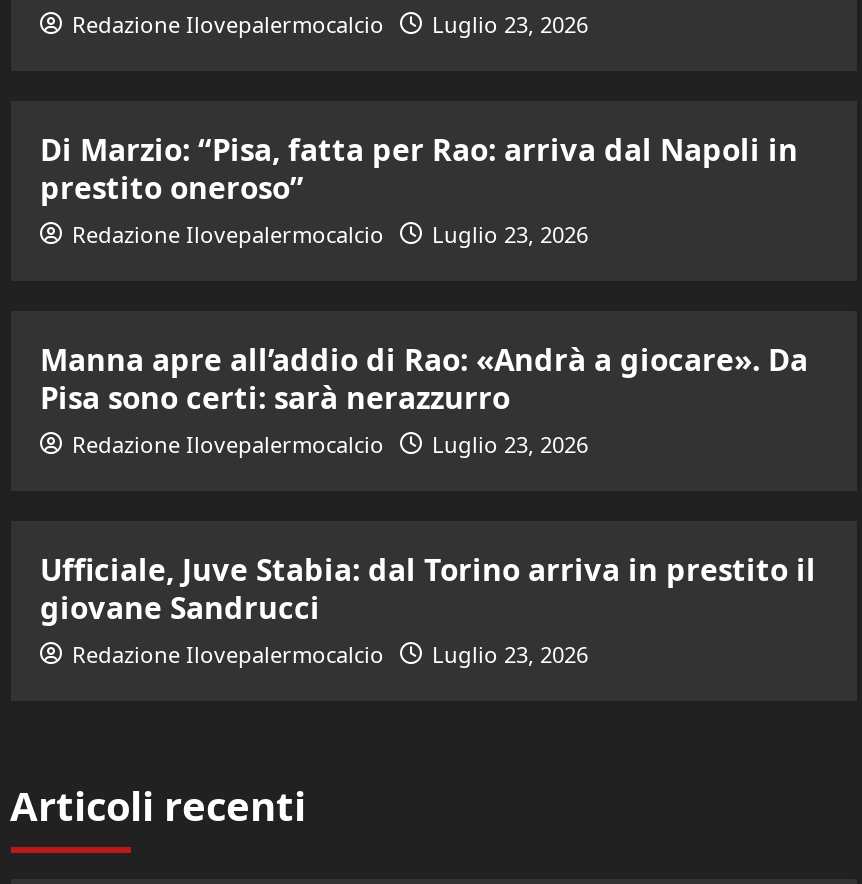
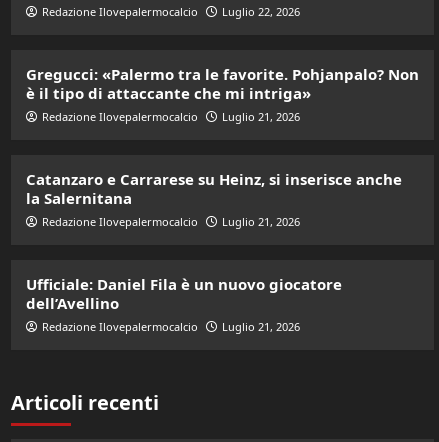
- Redazione Ilovepalermocalcio Luglio 23, 2026
+ Redazione Ilovepalermocalcio Luglio 22, 2026

- Di Marzio: “Pisa, fatta per Rao: arriva dal Napoli in
- prestito oneroso”
+ Gregucci: «Palermo tra le favorite. Pohjanpalo? Non
+ è il tipo di attaccante che mi intriga»

- Redazione Ilovepalermocalcio Luglio 23, 2026
+ Redazione Ilovepalermocalcio Luglio 21, 2026

- Manna apre all’addio di Rao: «Andrà a giocare». Da
- Pisa sono certi: sarà nerazzurro
+ Catanzaro e Carrarese su Heinz, si inserisce anche
+ la Salernitana

- Redazione Ilovepalermocalcio Luglio 23, 2026
+ Redazione Ilovepalermocalcio Luglio 21, 2026

- Ufficiale, Juve Stabia: dal Torino arriva in prestito il
- giovane Sandrucci
+ Ufficiale: Daniel Fila è un nuovo giocatore
+ dell’Avellino

- Redazione Ilovepalermocalcio Luglio 23, 2026
+ Redazione Ilovepalermocalcio Luglio 21, 2026
